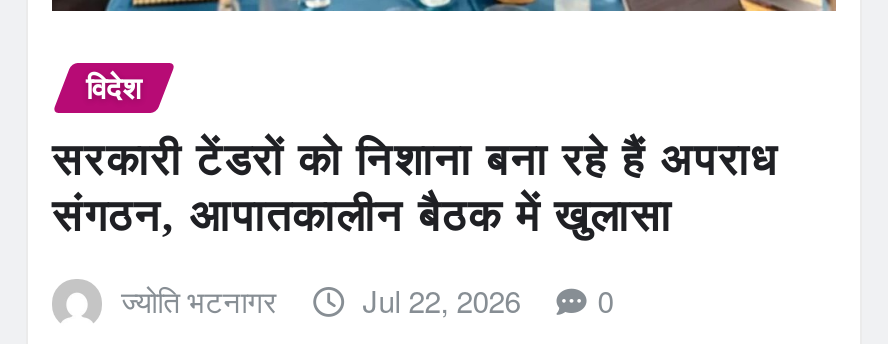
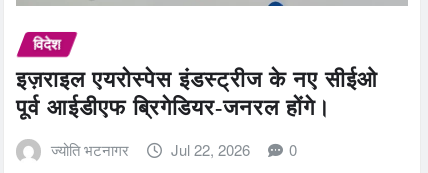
- सरकारी टेंडरों को निशाना बना रहे हैं अपराध
- संगठन, आपातकालीन बैठक में खुलासा
+ इज़राइल एयरोस्पेस इंडस्ट्रीज के नए सीईओ
+ पूर्व आईडीएफ ब्रिगेडियर-जनरल होंगे।
